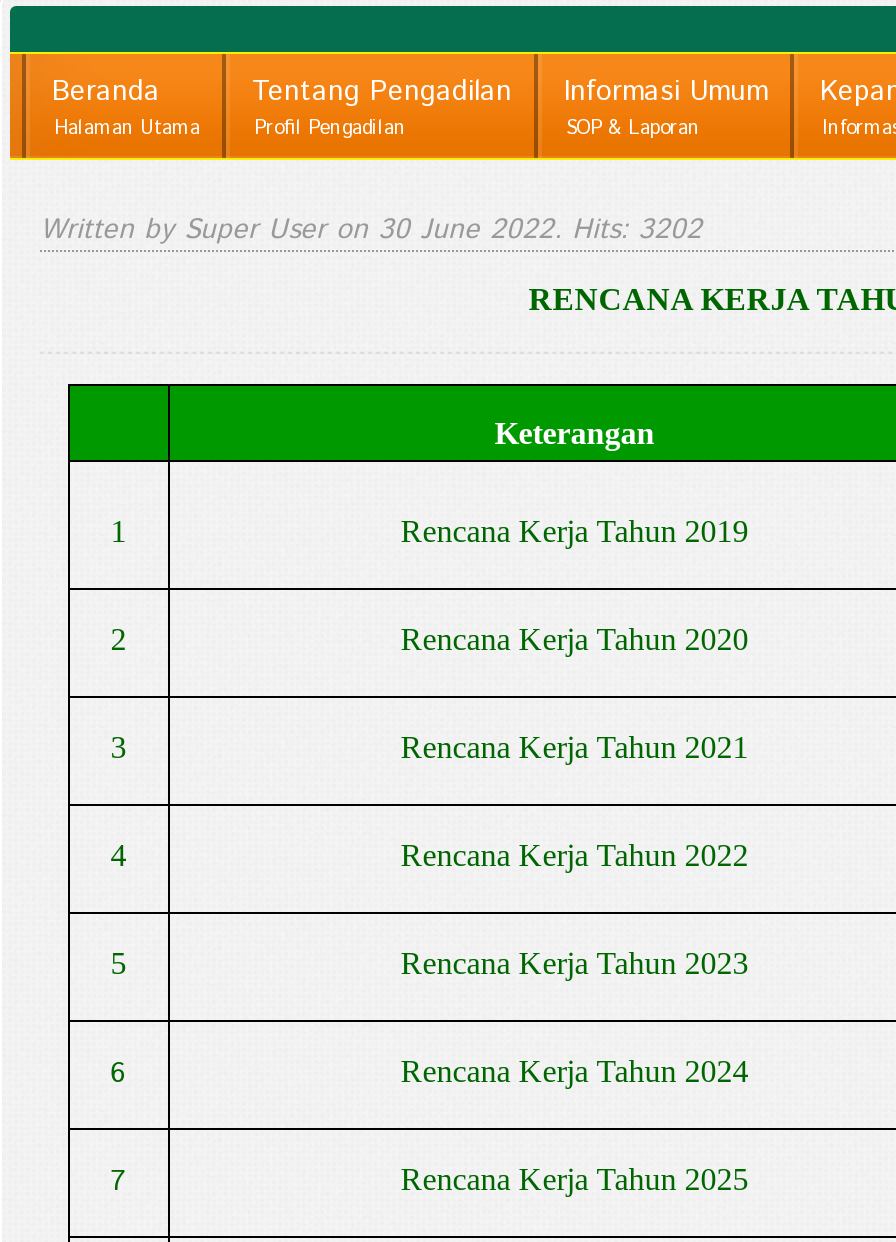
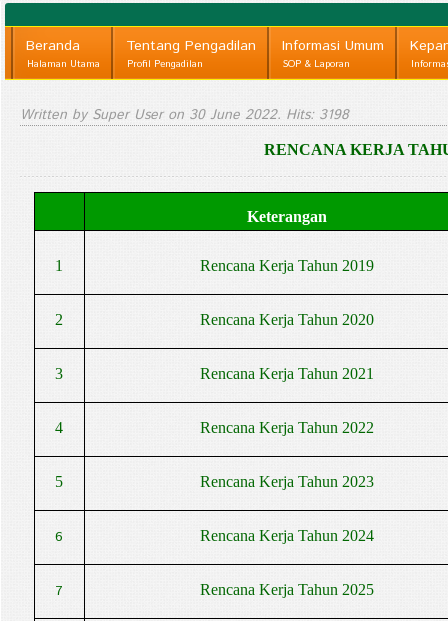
- Written by Super User on 30 June 2022. Hits: 3202
+ Written by Super User on 30 June 2022. Hits: 3198
